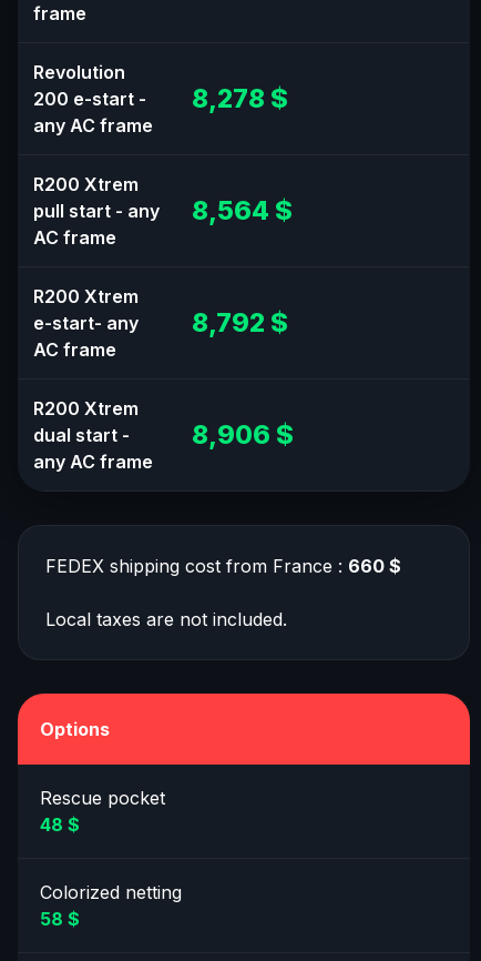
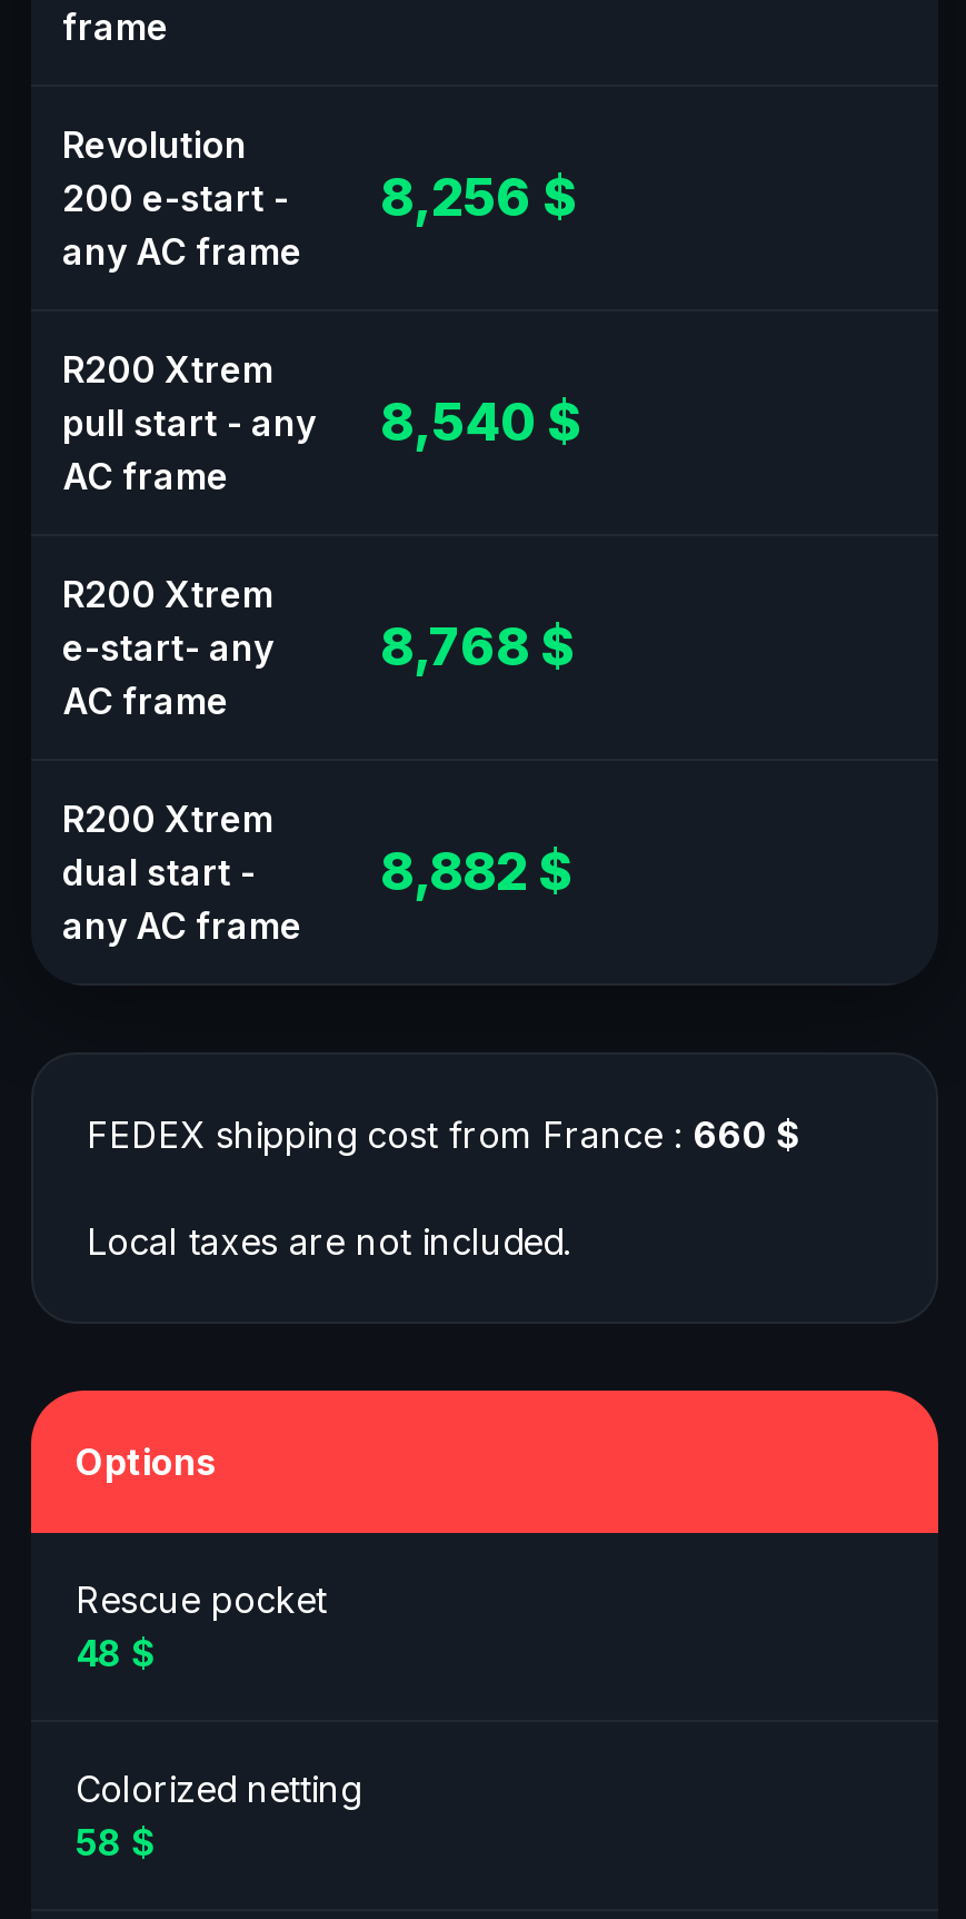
- 8,278 $
+ 8,256 $

- pull start - any 8,564 $
+ pull start - any 8,540 $

- 8,792 $
+ 8,768 $

- 8,906 $
+ 8,882 $
